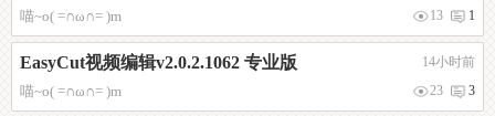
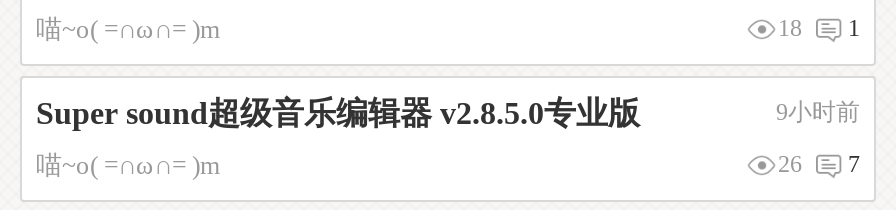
- 13 1
+ 18 1

- EasyCut视频编辑v2.0.2.1062 专业版
- 14小时前
+ Super sound超级音乐编辑器 v2.8.5.0专业版
+ 9小时前

- 3
- 23
+ 7
+ 26
